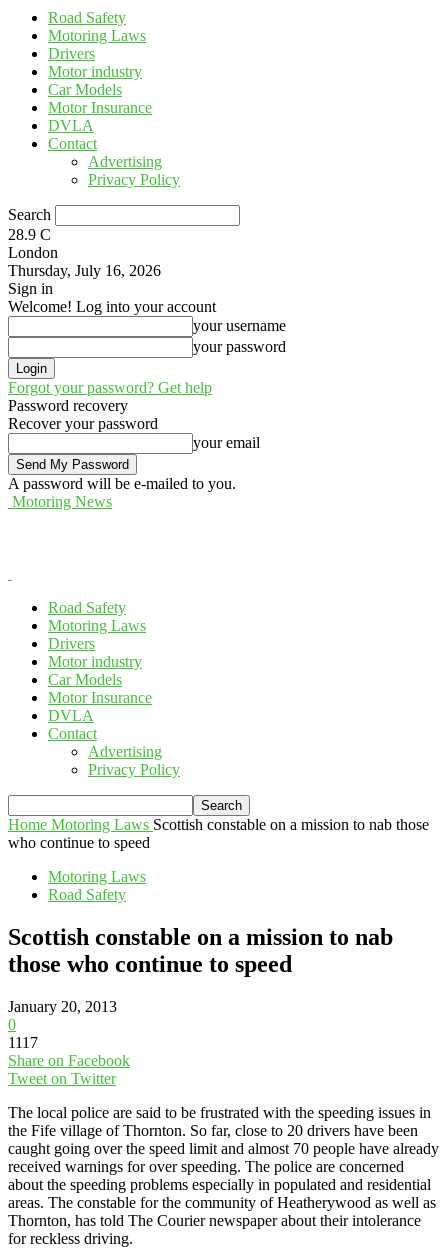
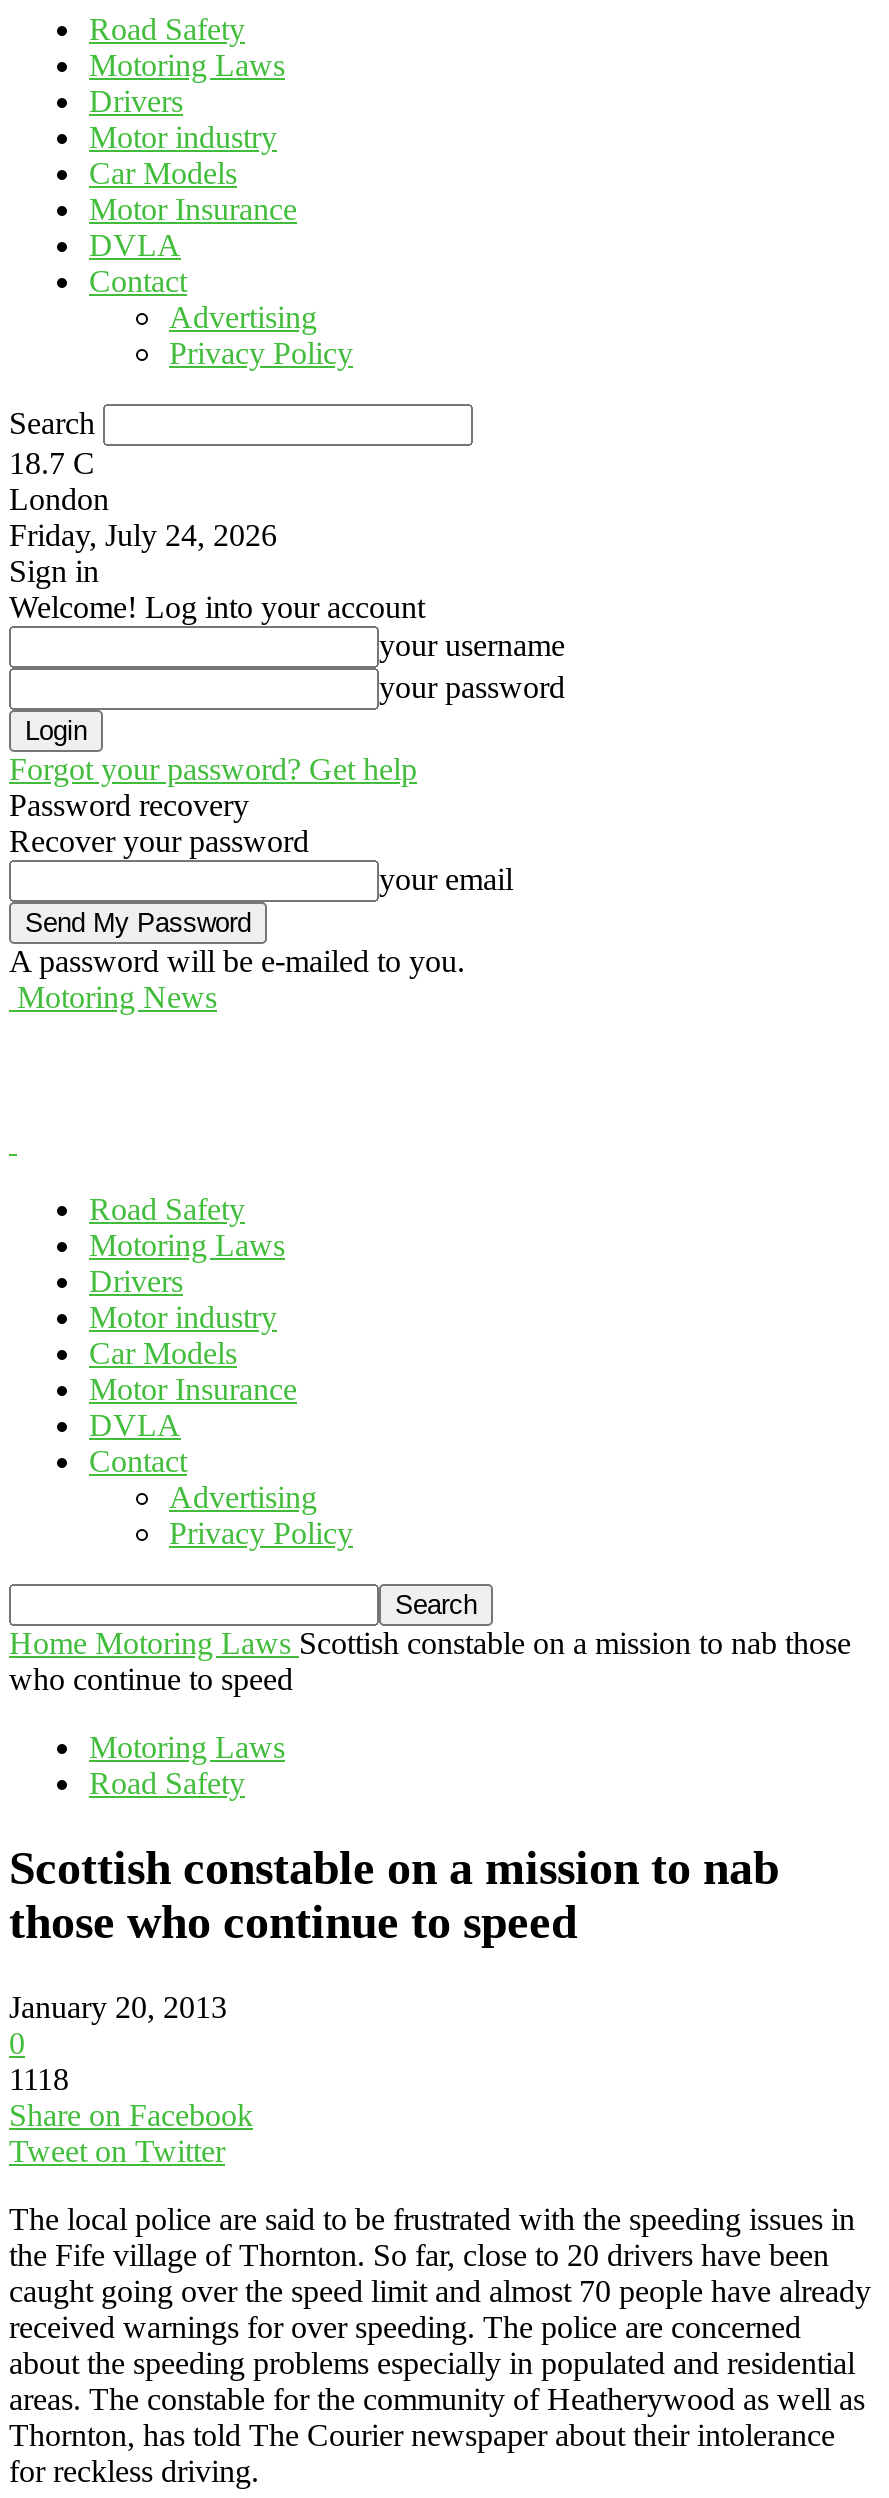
- 28.9 C
+ 18.7 C

- Thursday, July 16, 2026
+ Friday, July 24, 2026

- 1117
+ 1118
